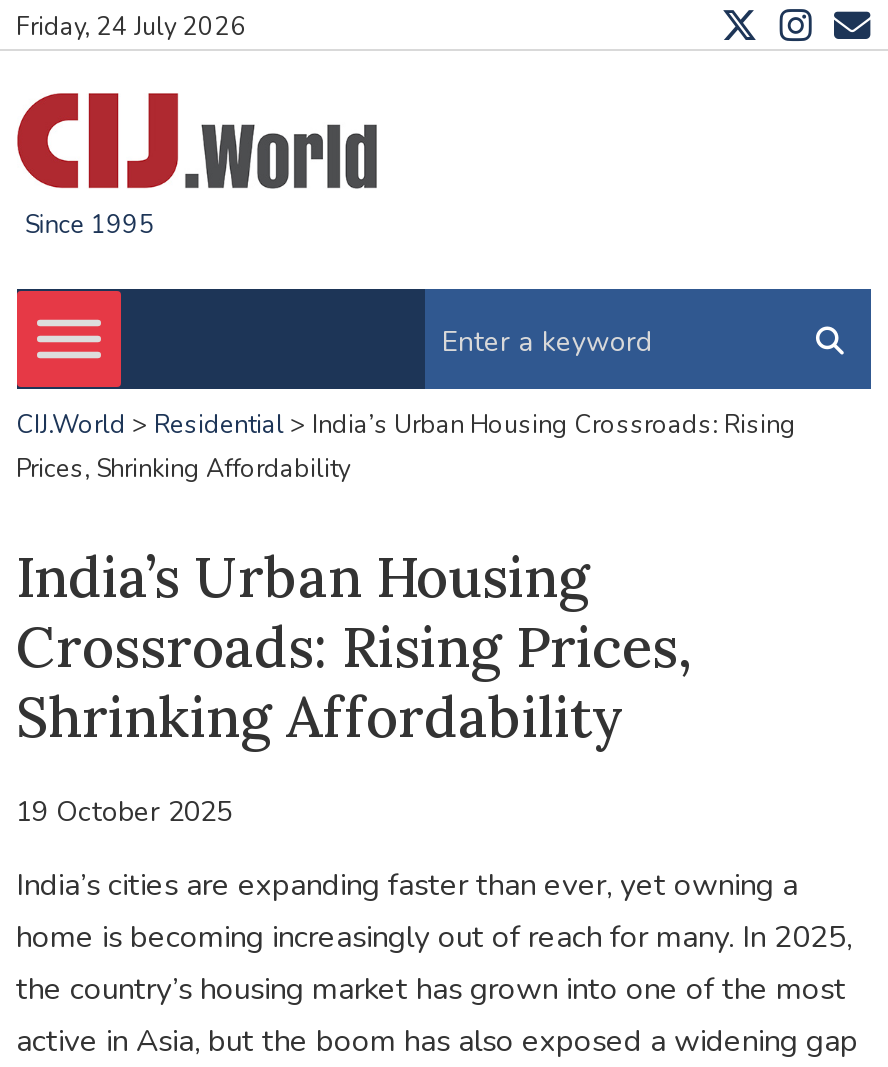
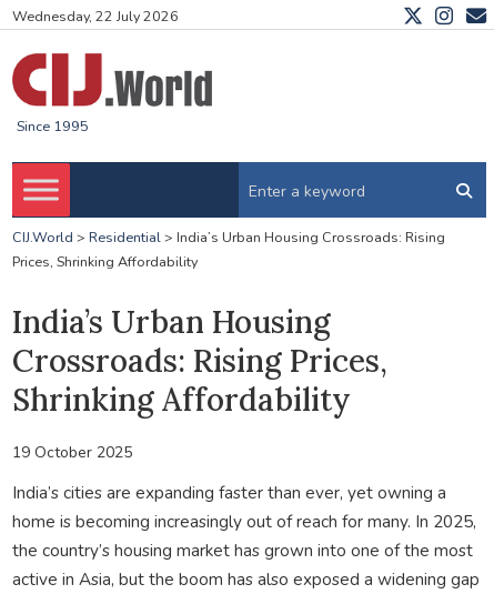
- Friday, 24 July 2026
+ Wednesday, 22 July 2026
